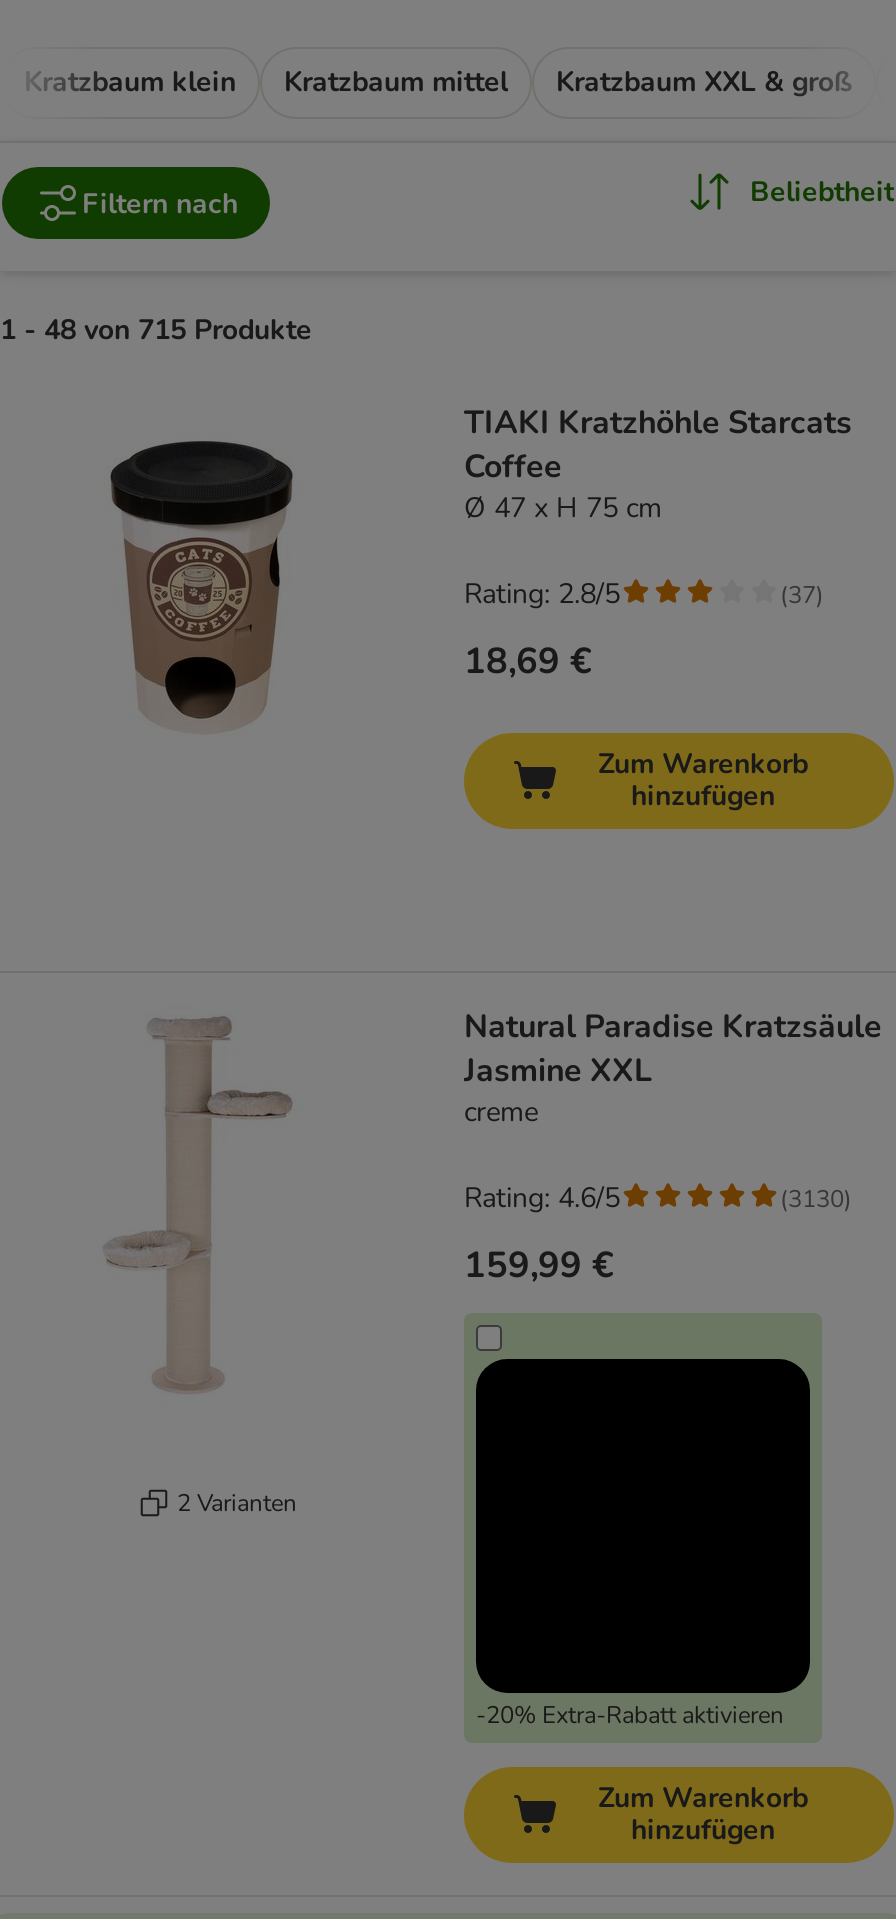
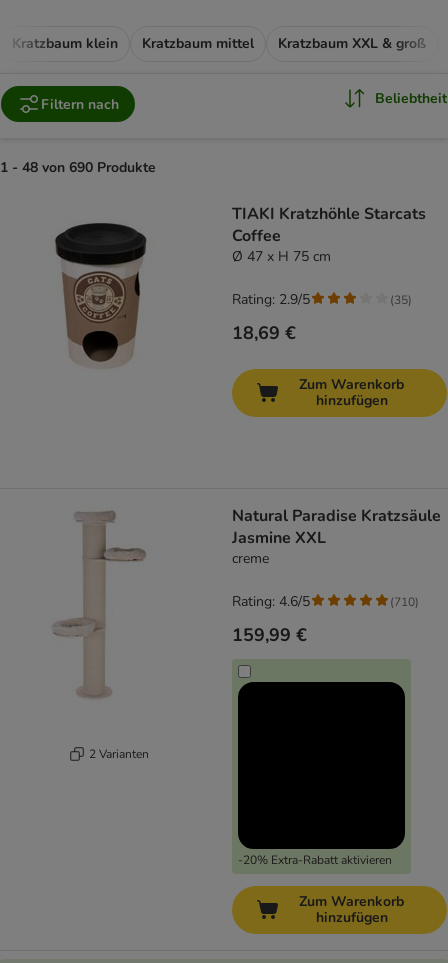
- 1 - 48 von 715 Produkte
+ 1 - 48 von 690 Produkte

- Rating: 2.8/5
+ Rating: 2.9/5

- (37)
+ (35)

- (3130)
+ (710)
